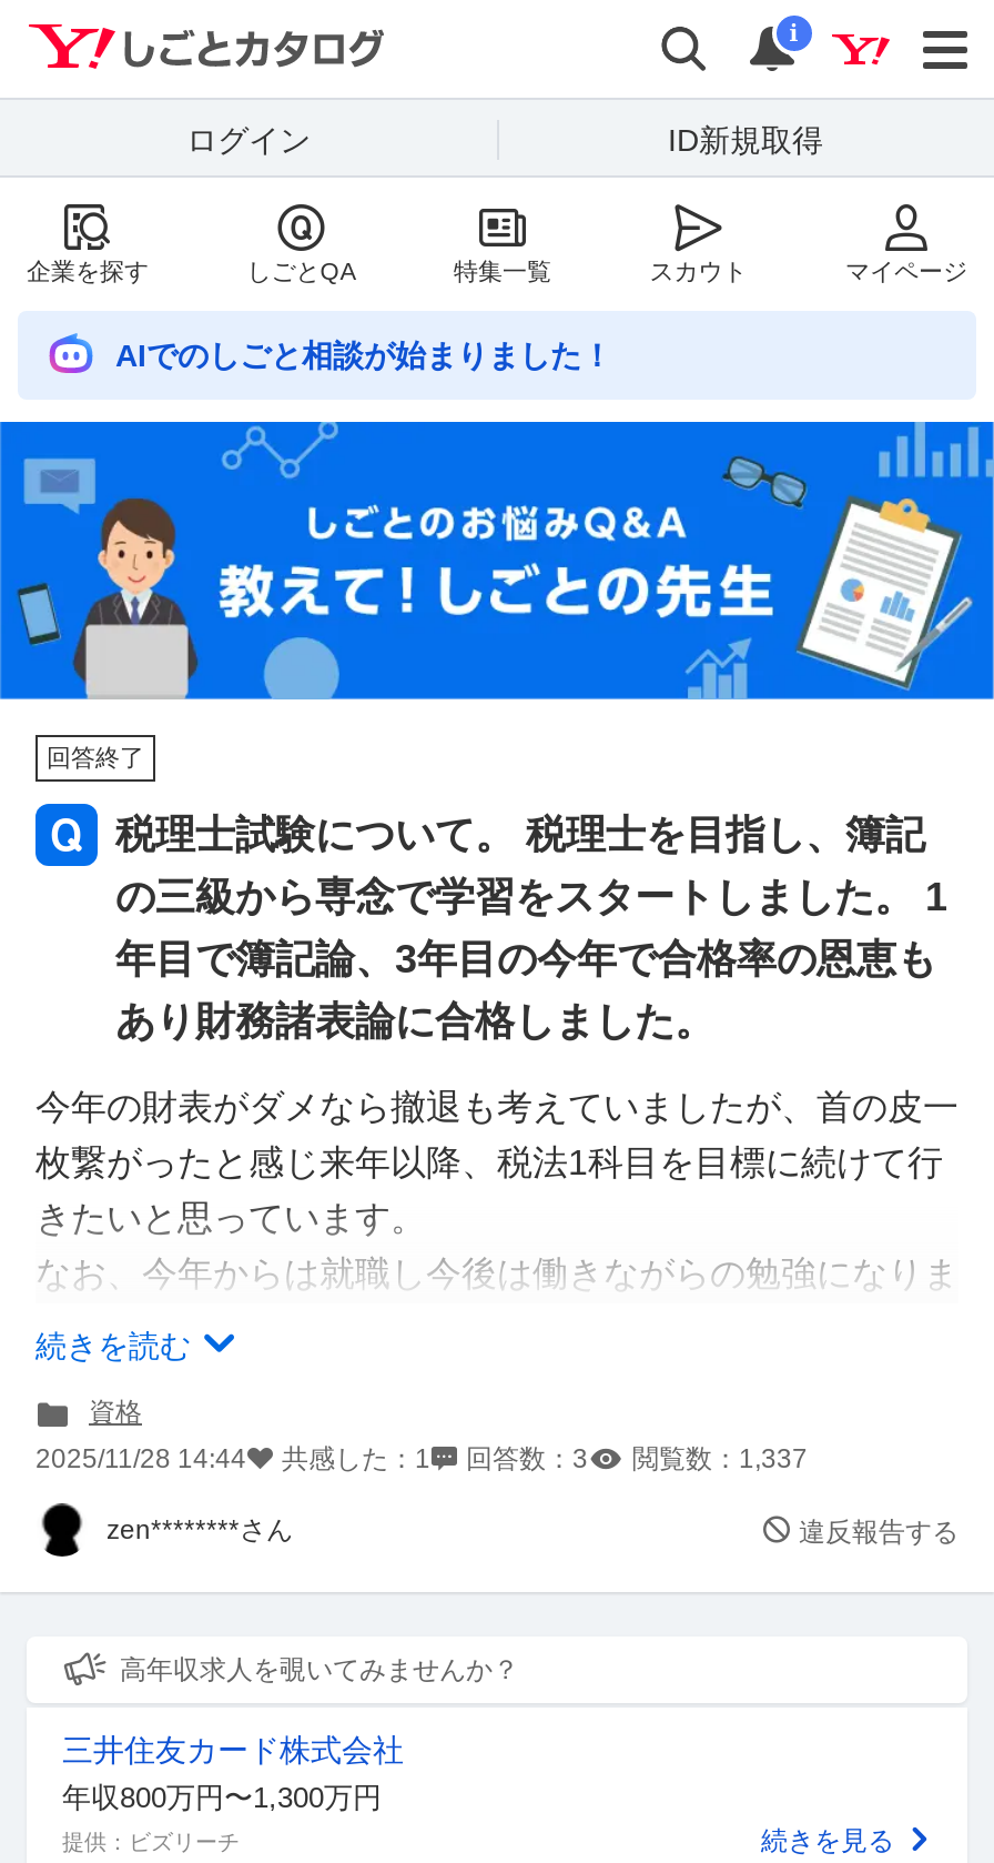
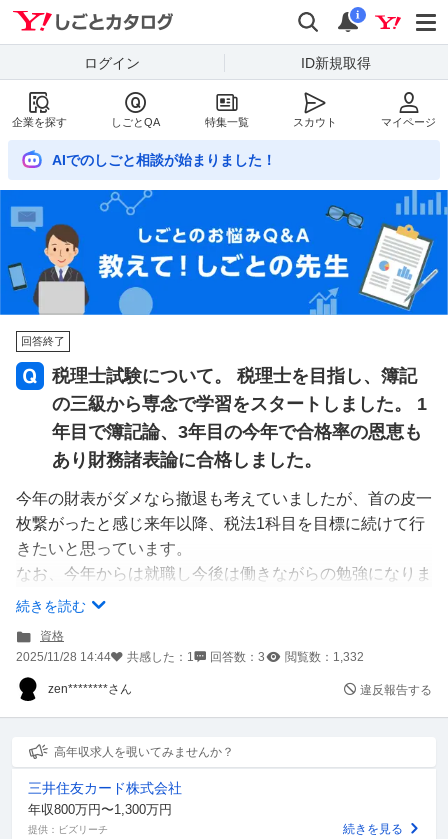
- 閲覧数：1,337
+ 閲覧数：1,332
